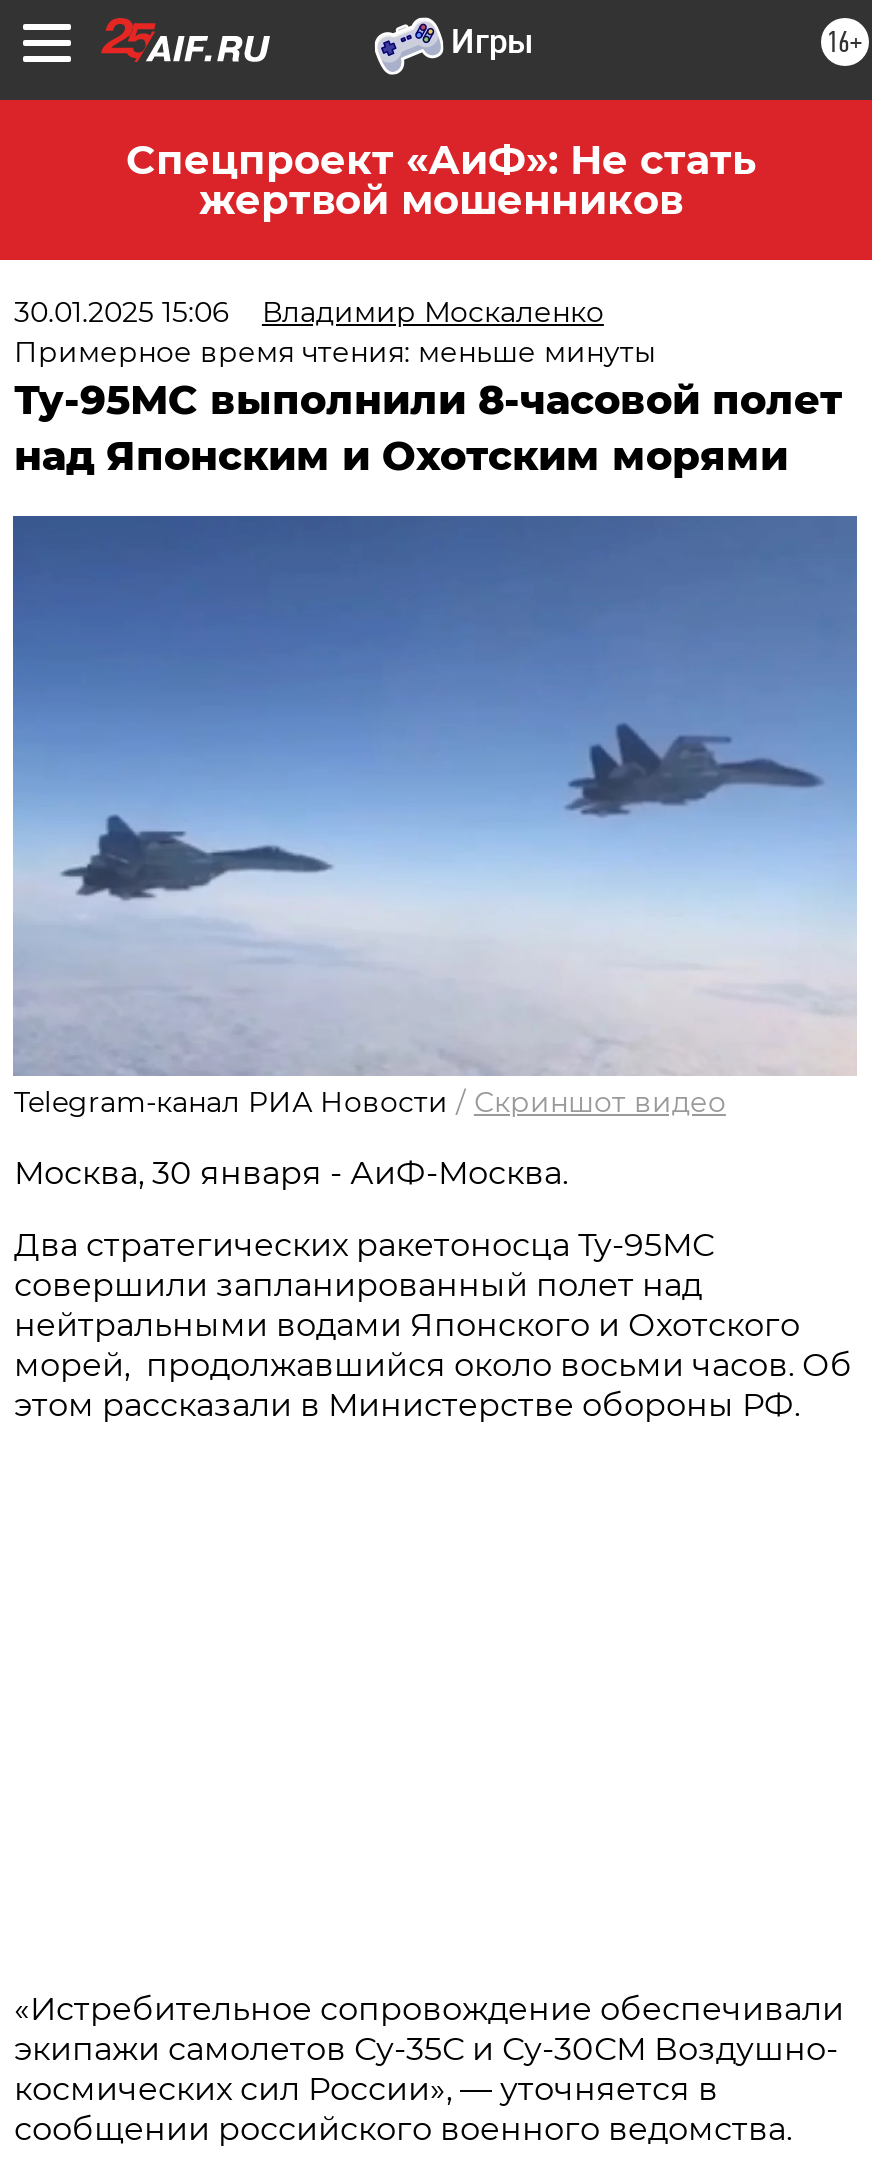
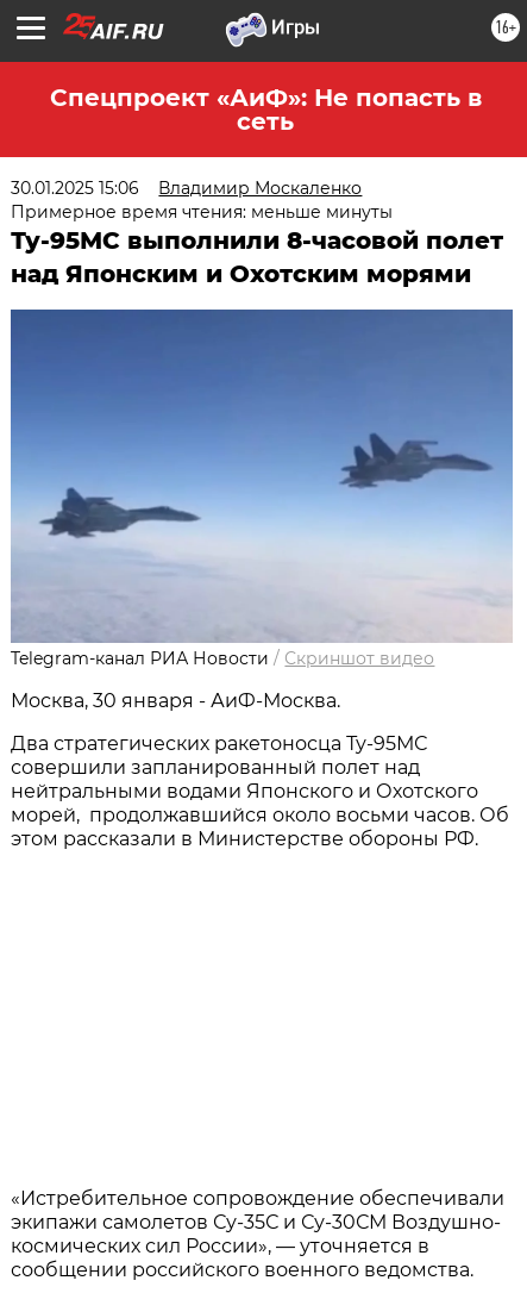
- Спецпроект «АиФ»: Не стать
- жертвой мошенников
+ Спецпроект «АиФ»: Не попасть в
+ сеть
